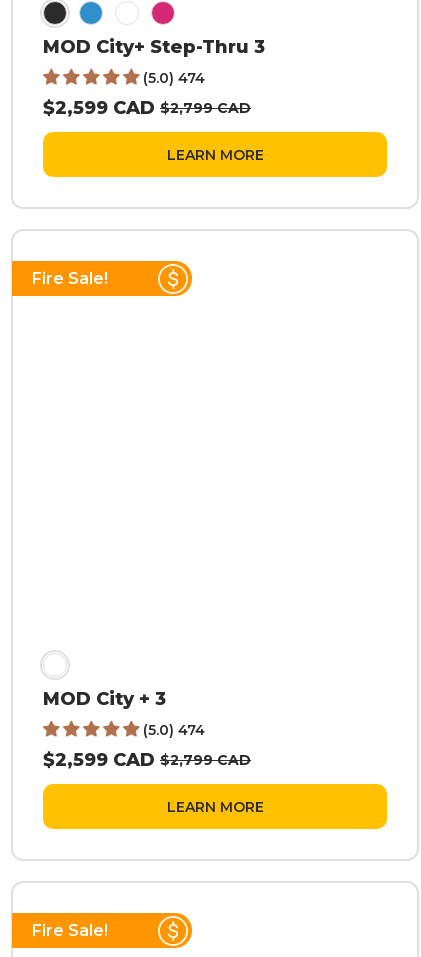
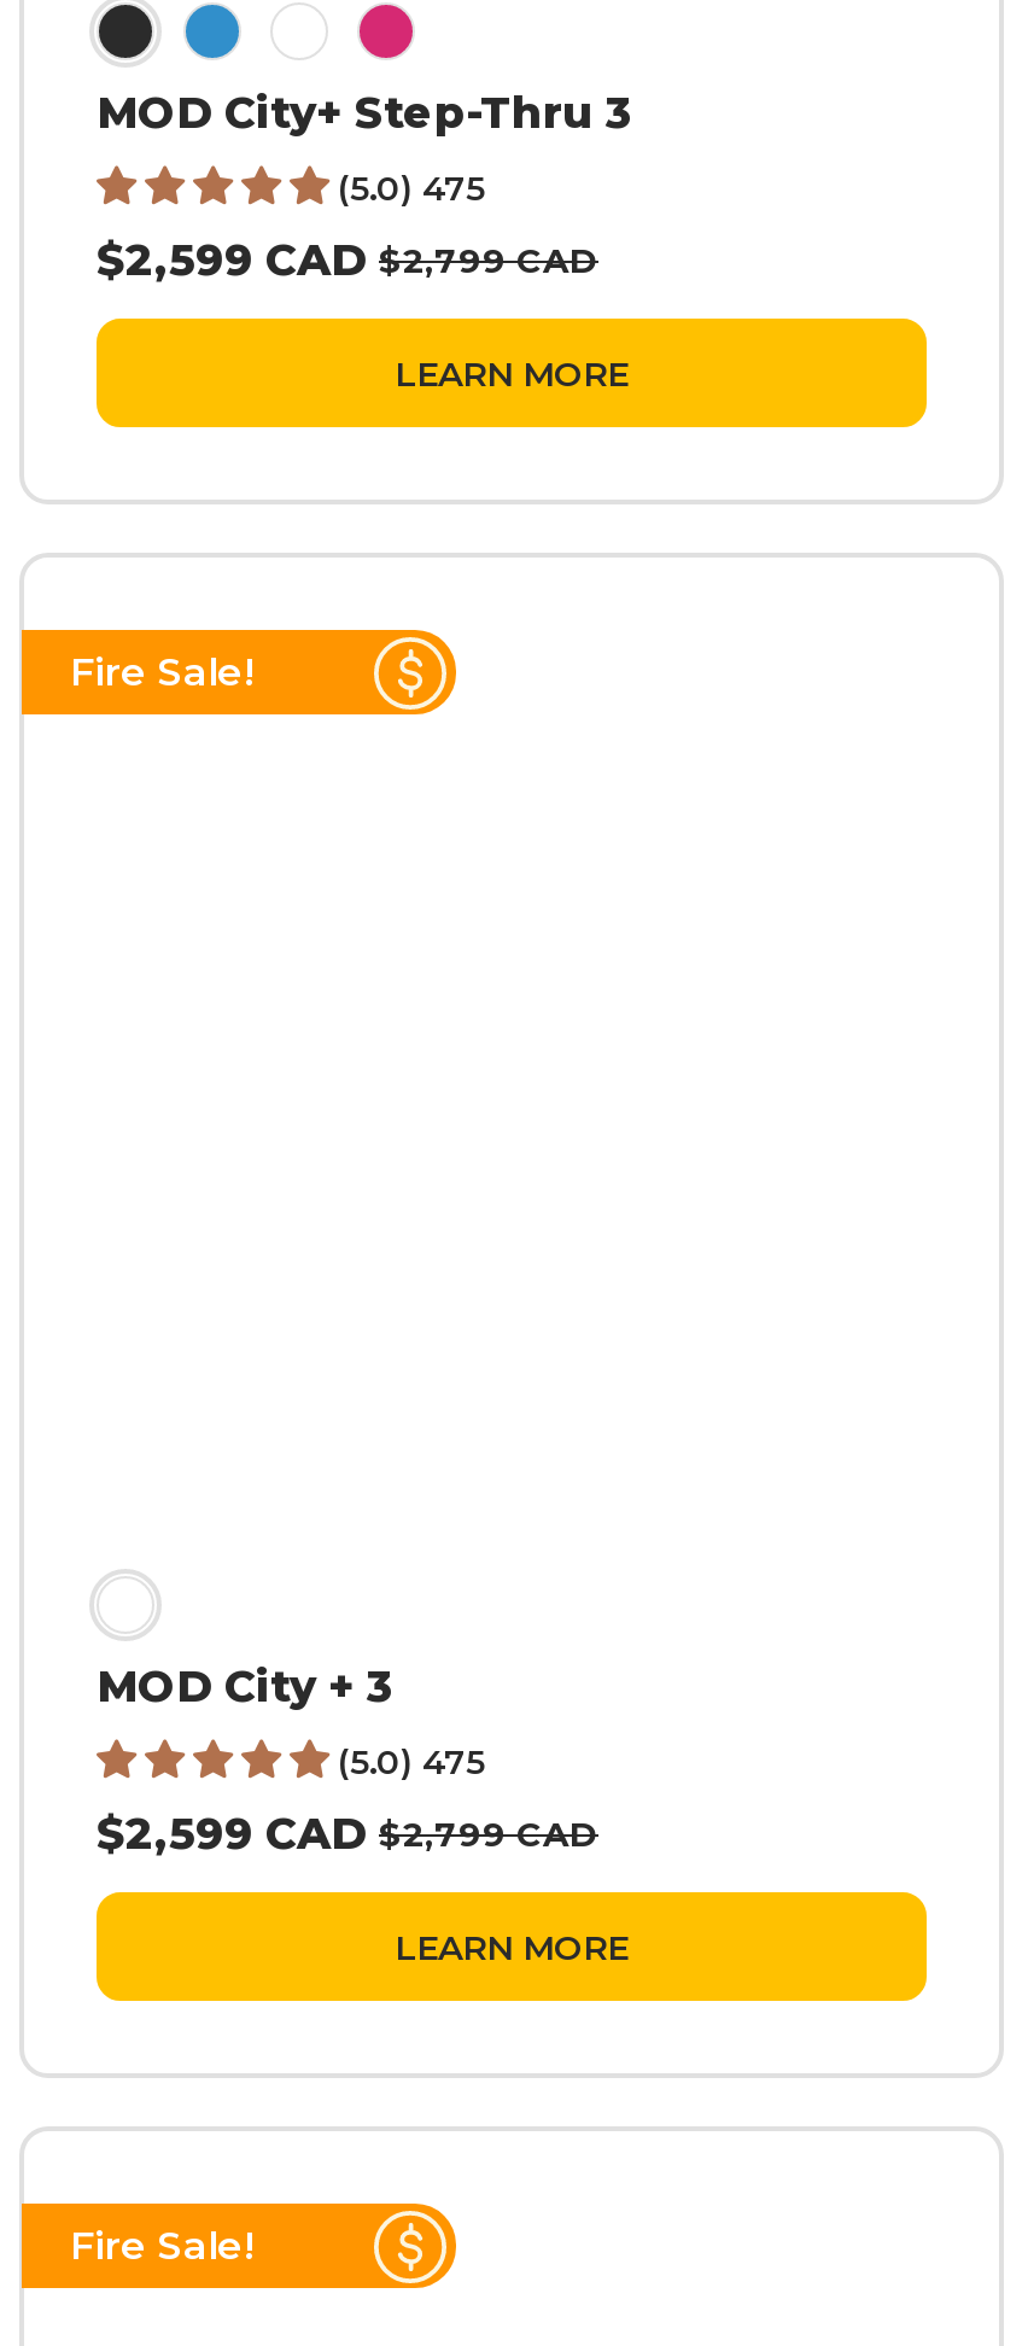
- (5.0) 474
+ (5.0) 475

- (5.0) 474
+ (5.0) 475
